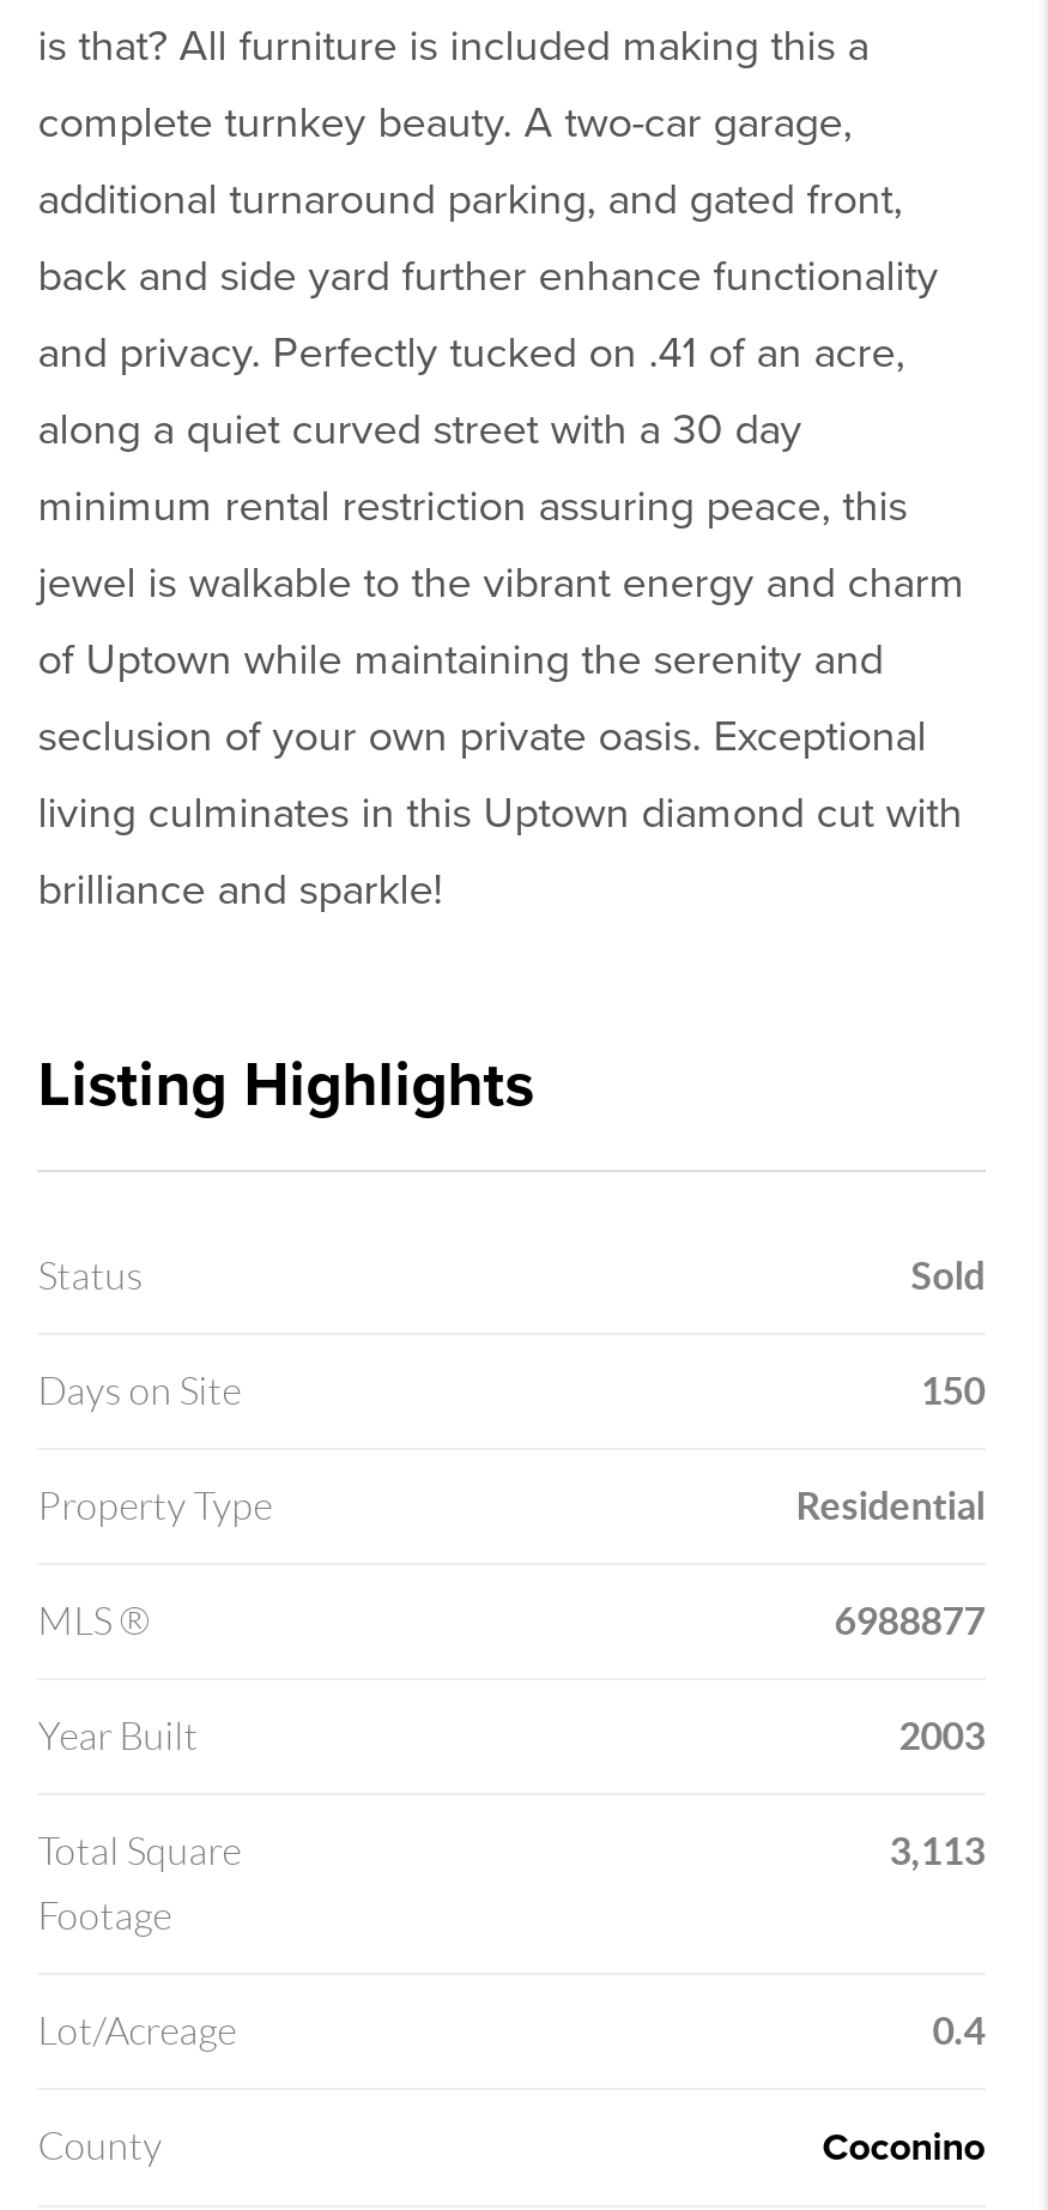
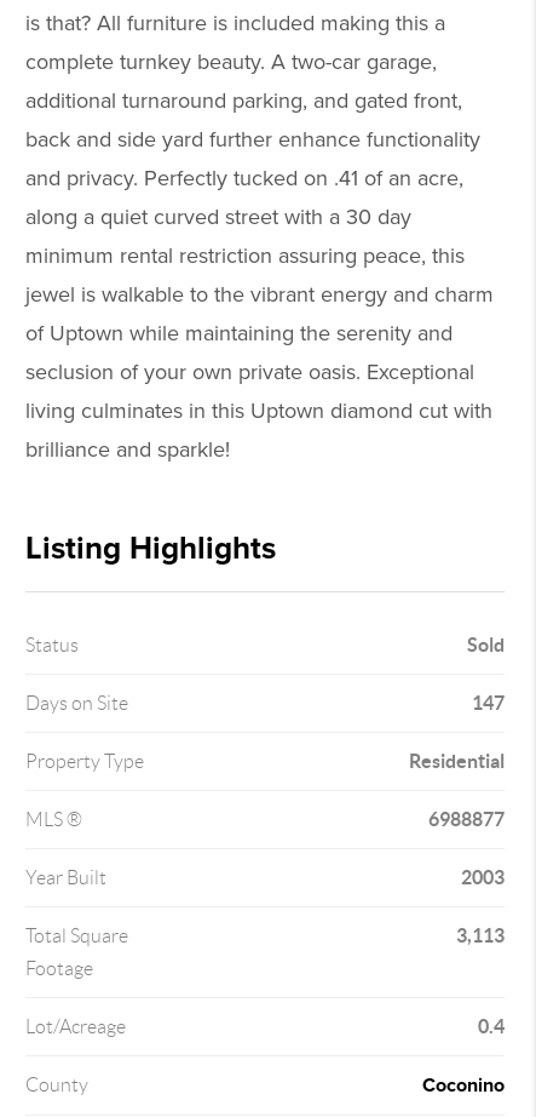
- 150
+ 147
